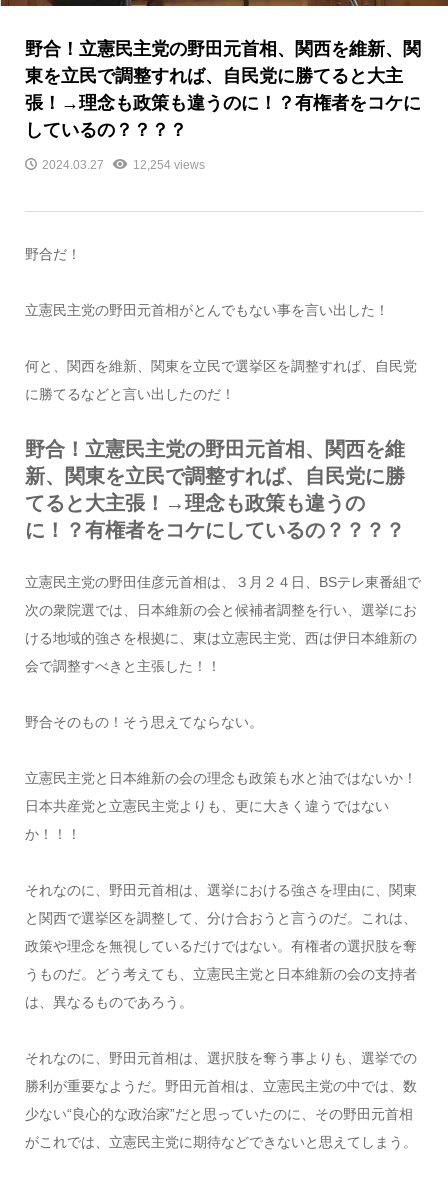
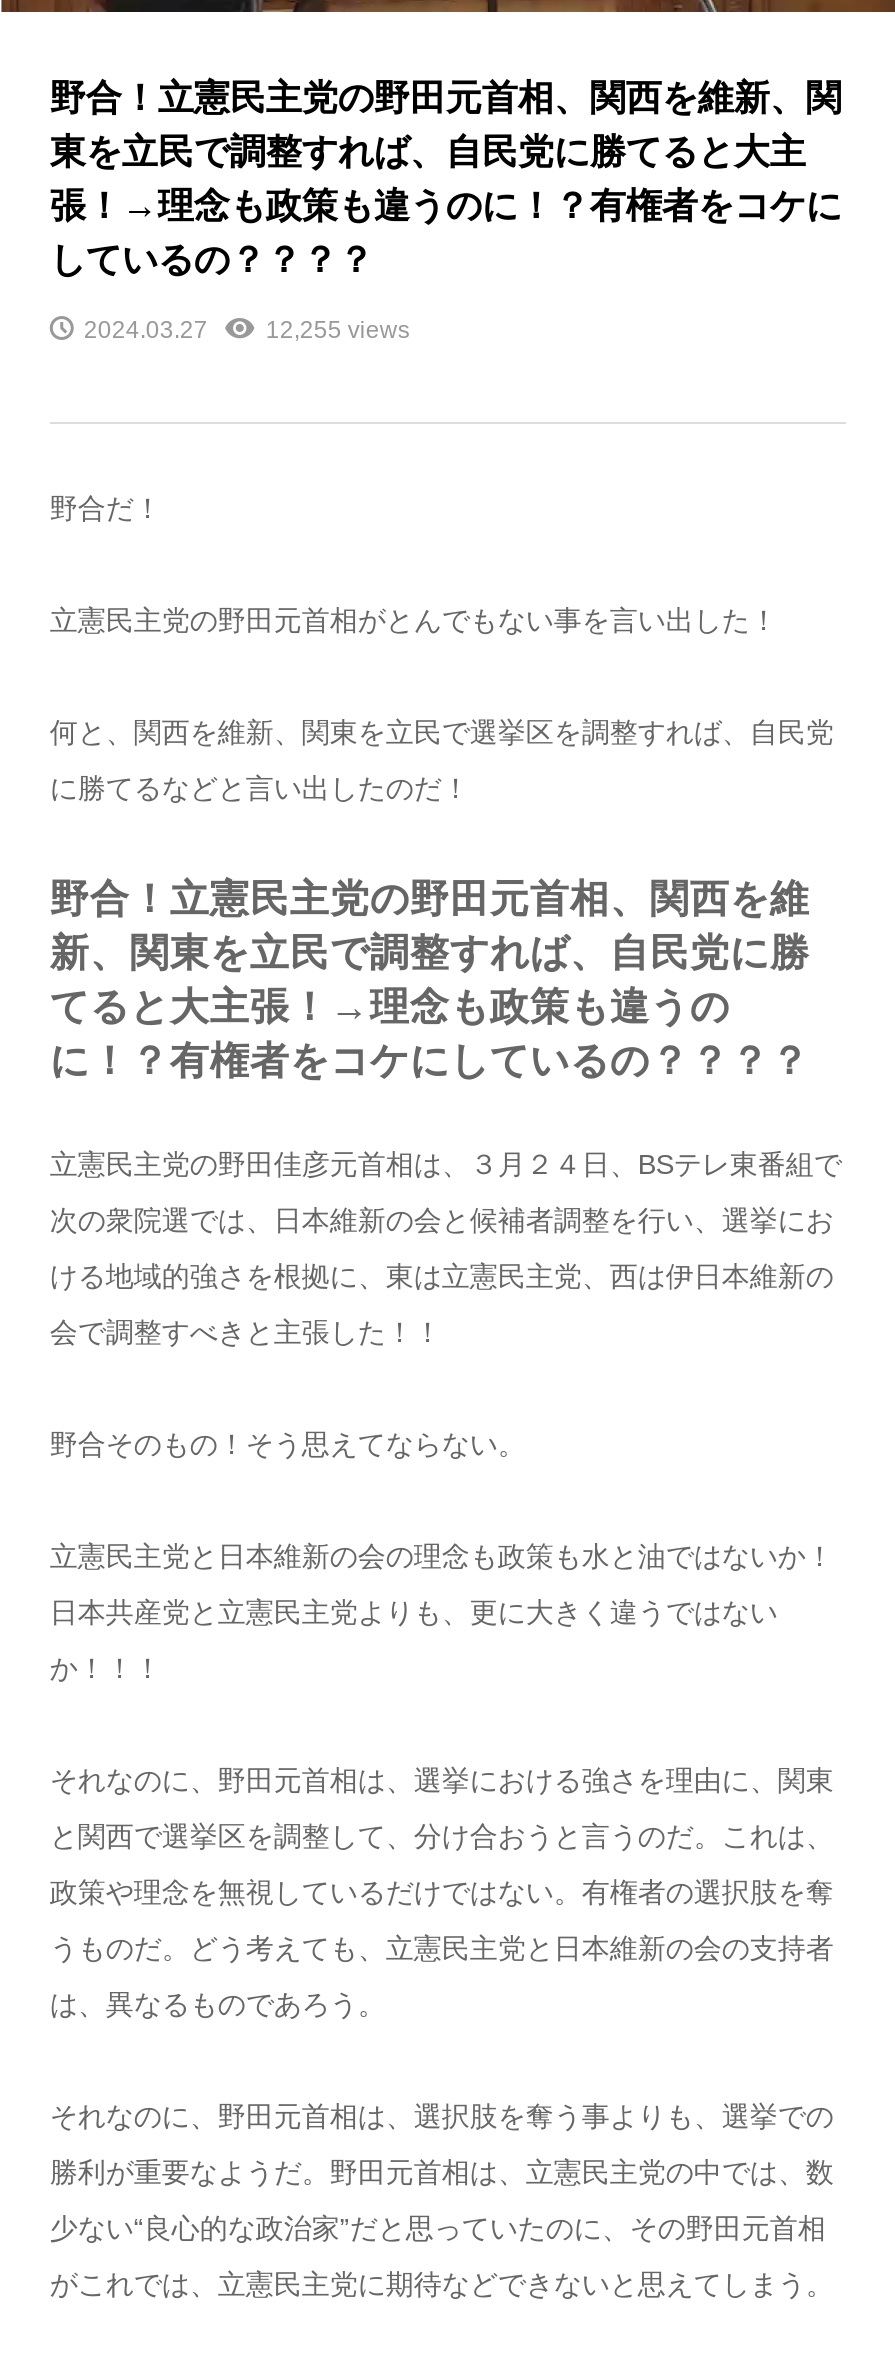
- 12,254 views
+ 12,255 views
